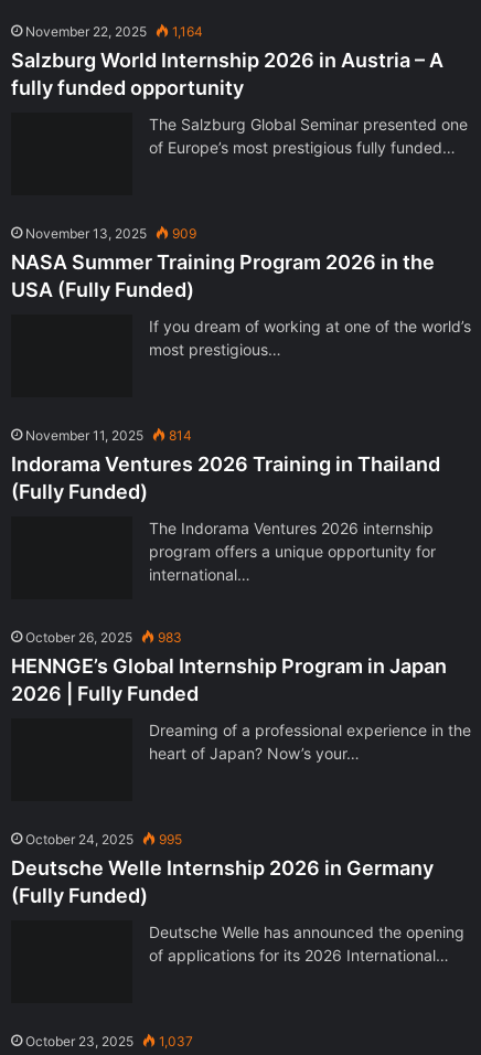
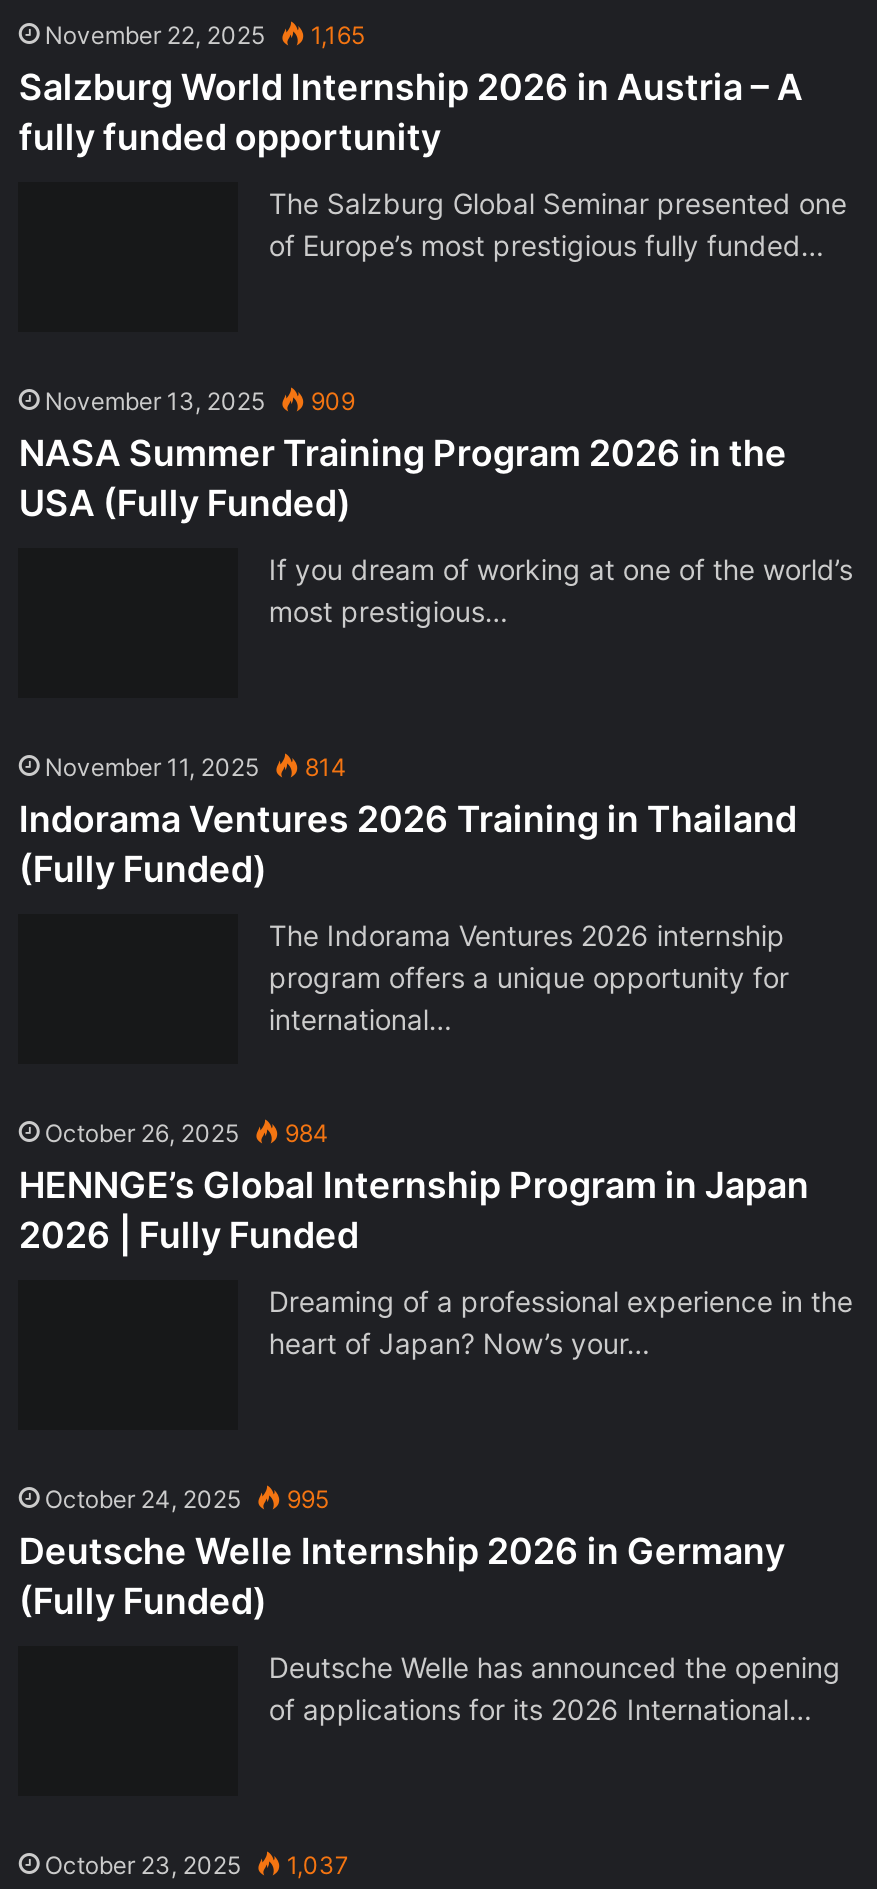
- November 22, 2025 1,164
+ November 22, 2025 1,165

- October 26, 2025 983
+ October 26, 2025 984
